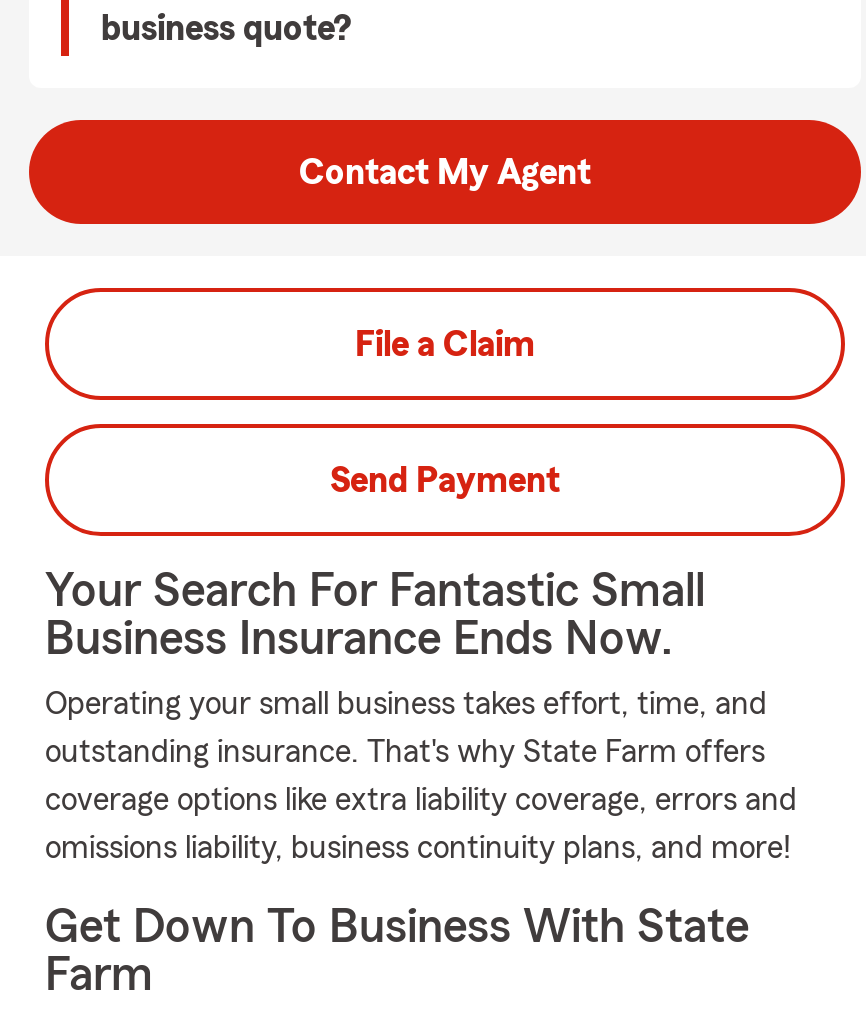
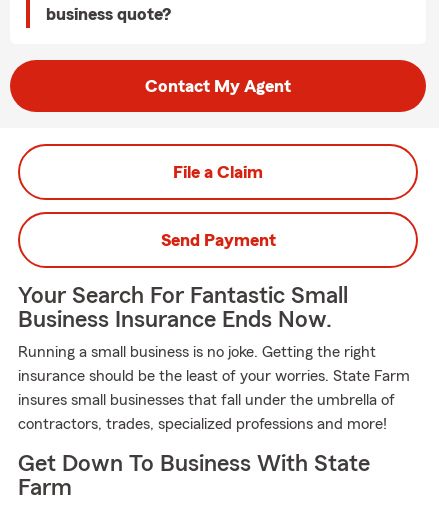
- Operating your small business takes effort, time, and
+ Running a small business is no joke. Getting the right

- outstanding insurance. That's why State Farm offers
+ insurance should be the least of your worries. State Farm

- coverage options like extra liability coverage, errors and
+ insures small businesses that fall under the umbrella of

- omissions liability, business continuity plans, and more!
+ contractors, trades, specialized professions and more!
